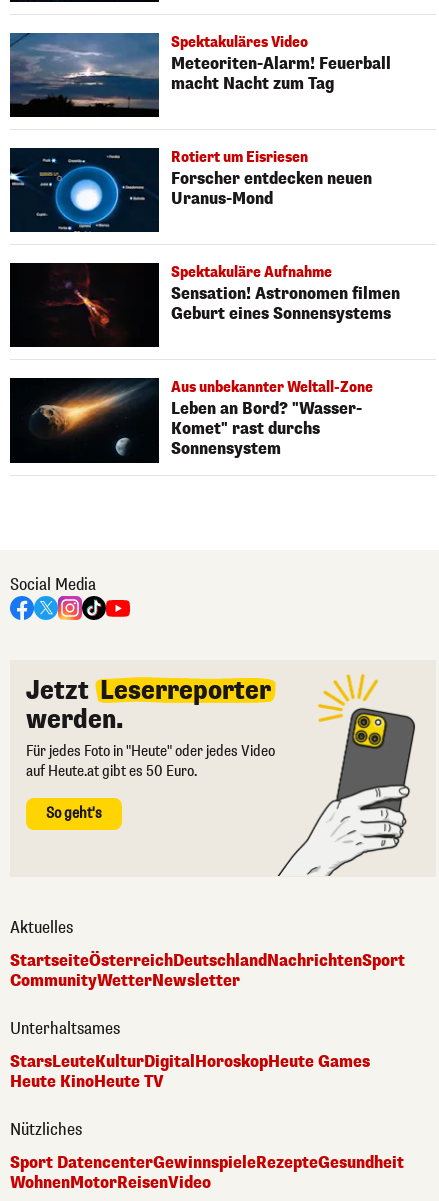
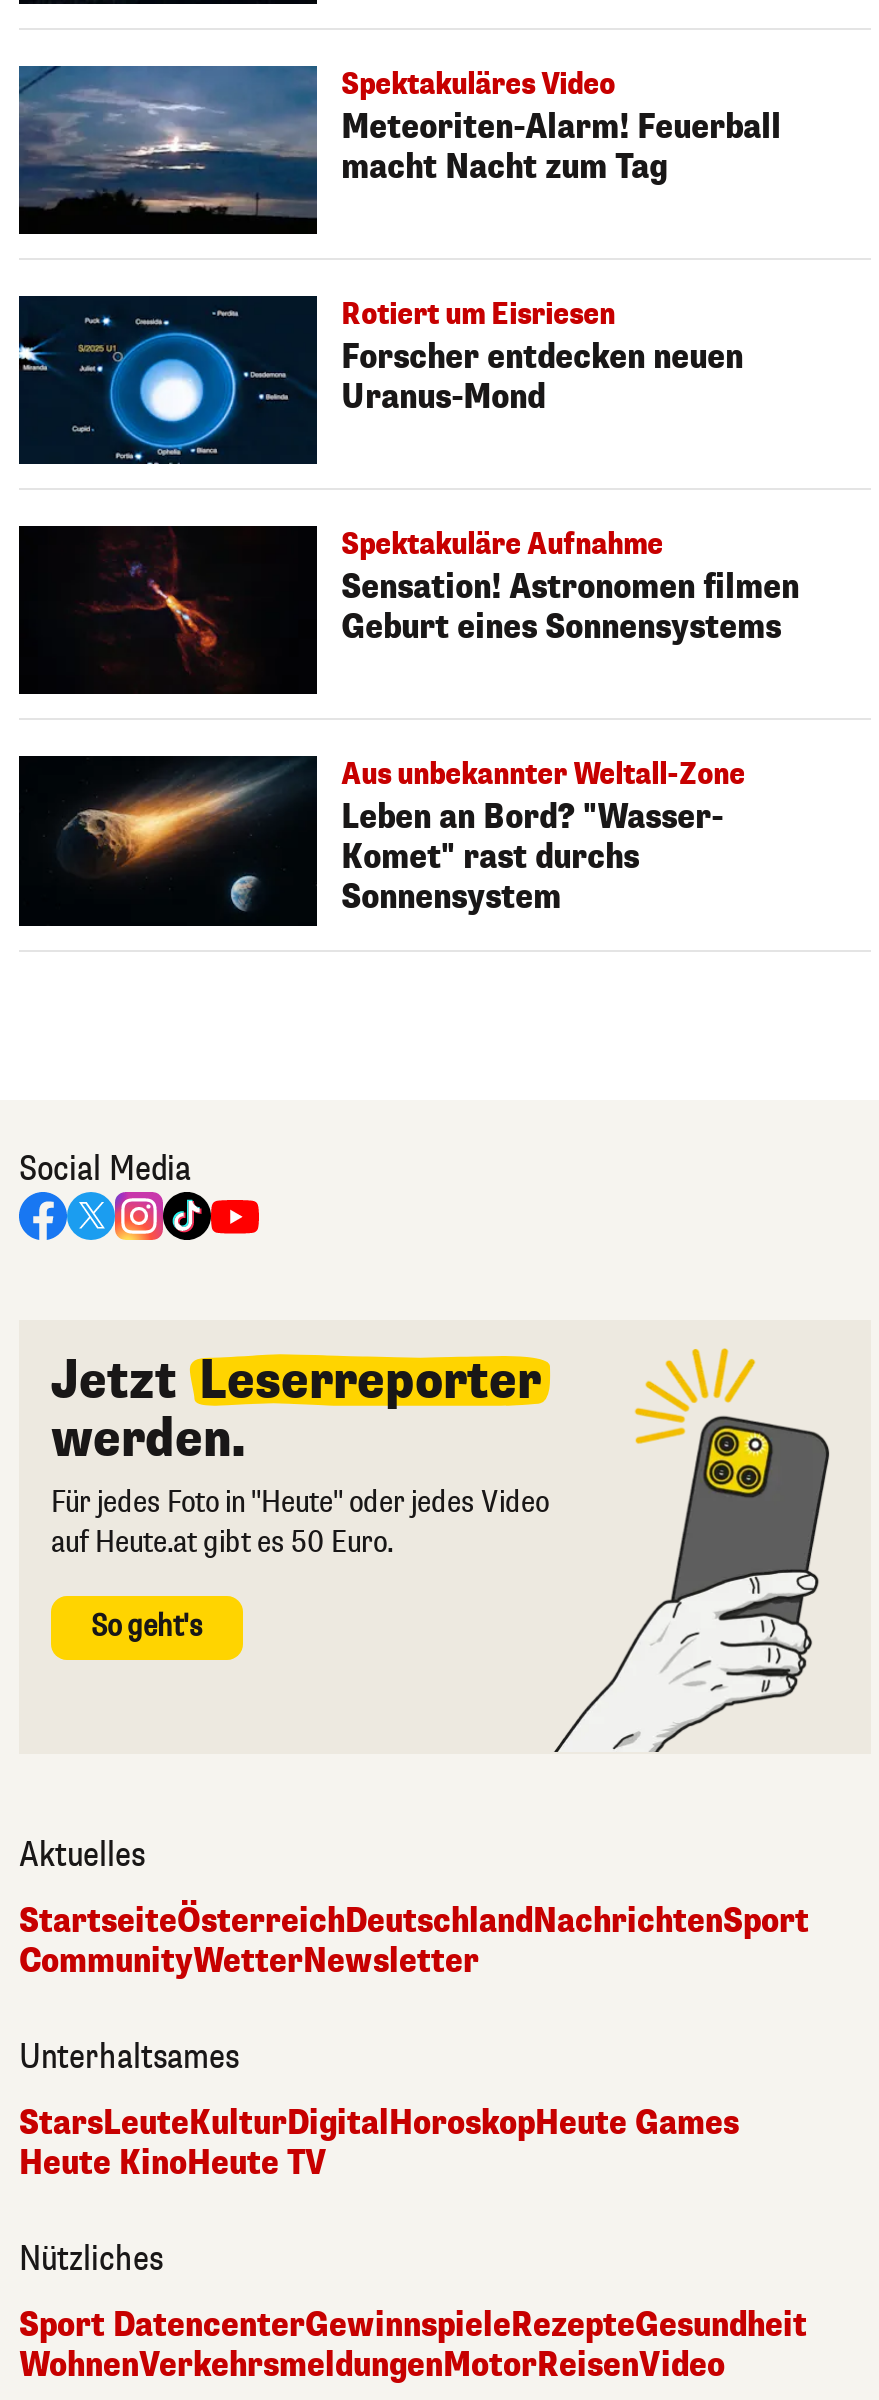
- WohnenMotorReisenVideo
+ WohnenVerkehrsmeldungenMotorReisenVideo
